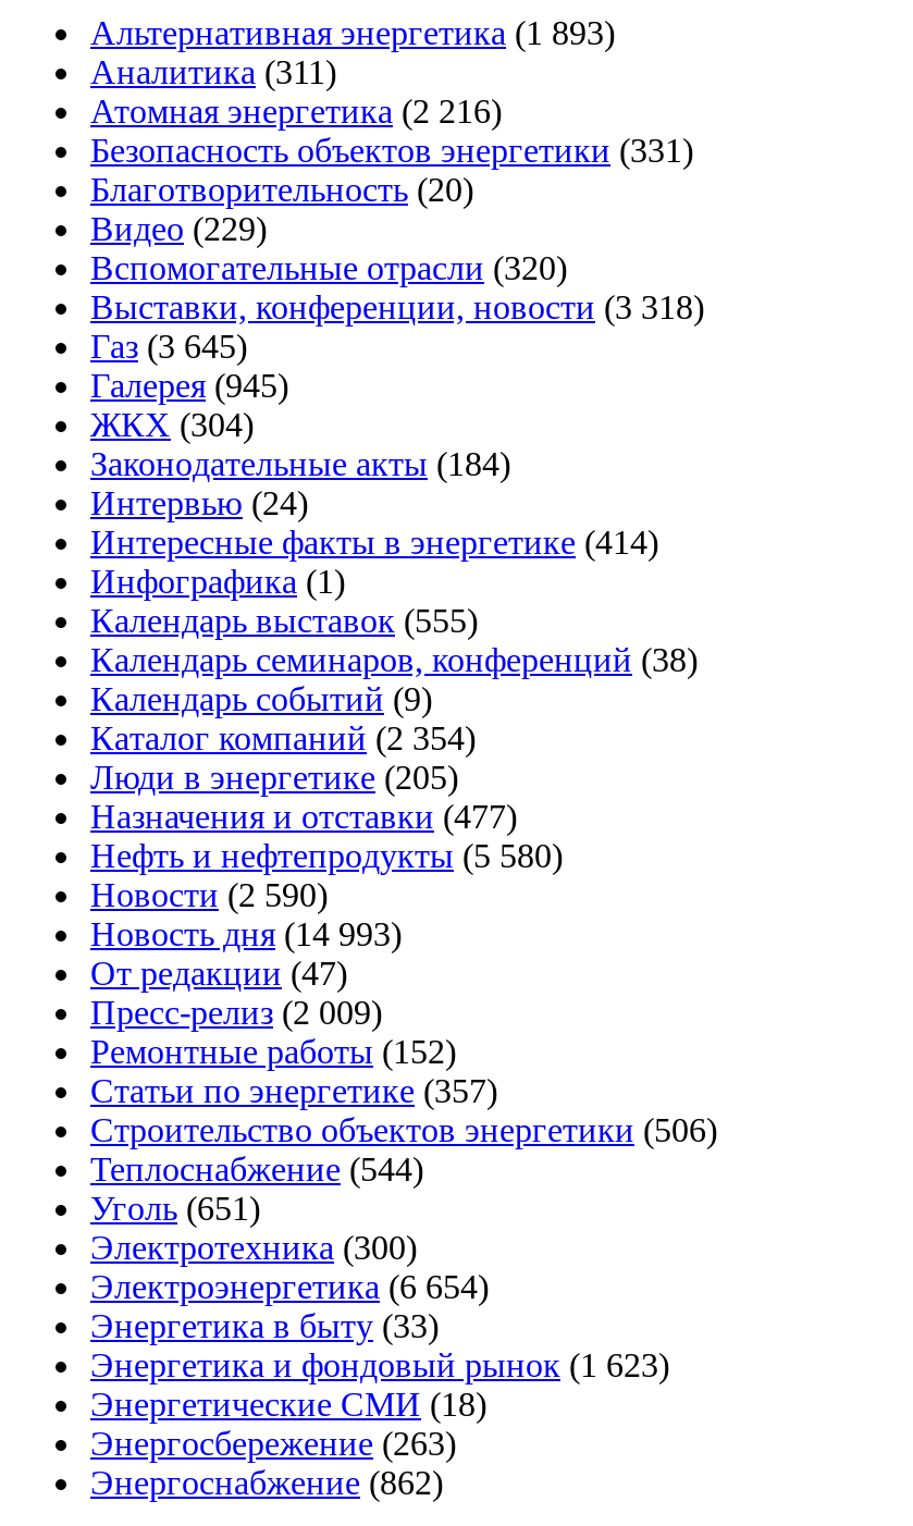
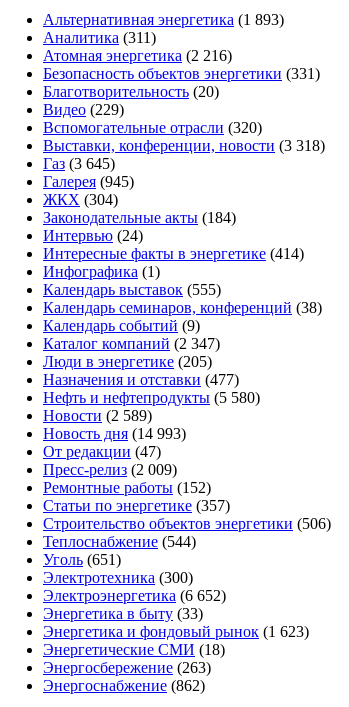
- Каталог компаний (2 354)
+ Каталог компаний (2 347)

- Новости (2 590)
+ Новости (2 589)

- Электроэнергетика (6 654)
+ Электроэнергетика (6 652)
